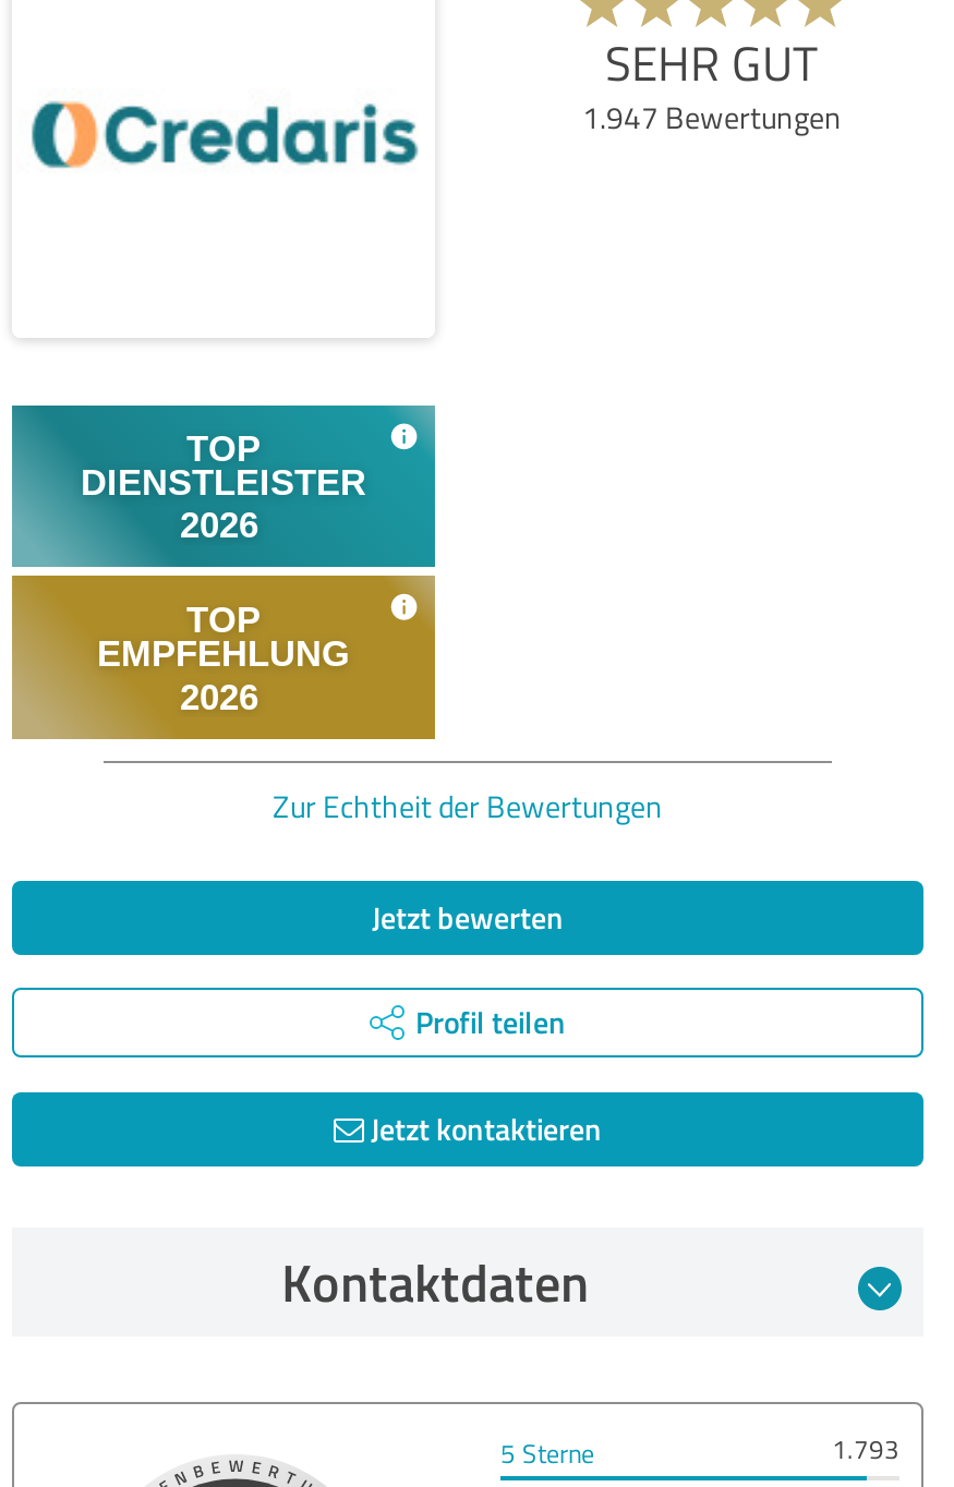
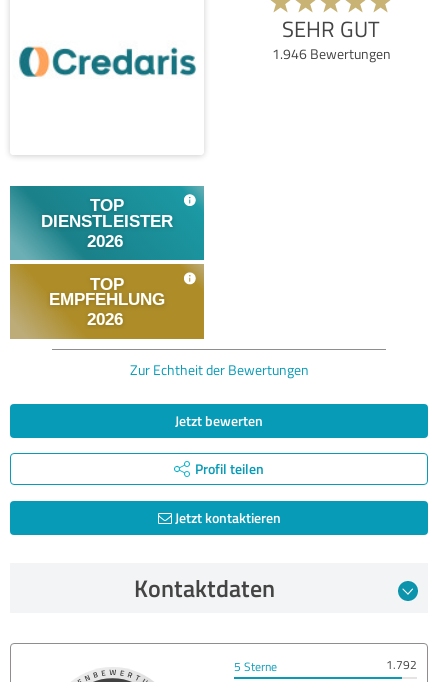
- 1.947 Bewertungen
+ 1.946 Bewertungen

- 1.793
+ 1.792
